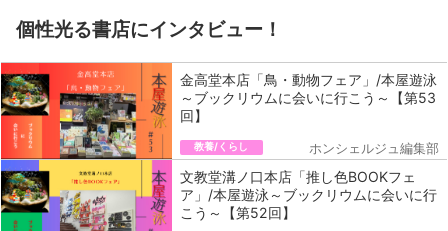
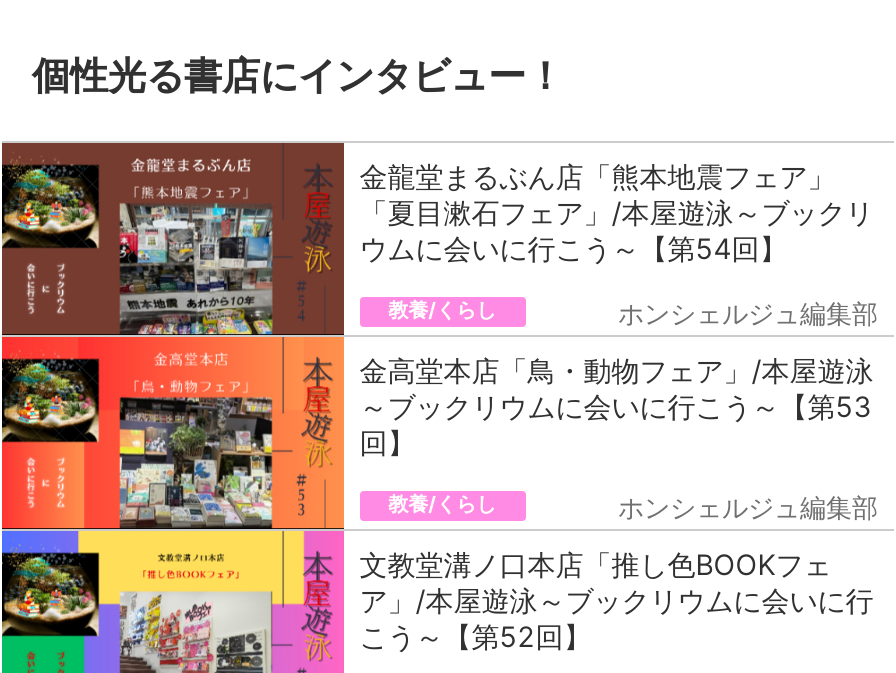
+ [image]
+ 金龍堂まるぶん店「熊本地震フェア」
+ 「夏目漱石フェア」/本屋遊泳～ブックリ
+ ウムに会いに行こう～【第54回】
+ 教養/くらし
+ ホンシェルジュ編集部
